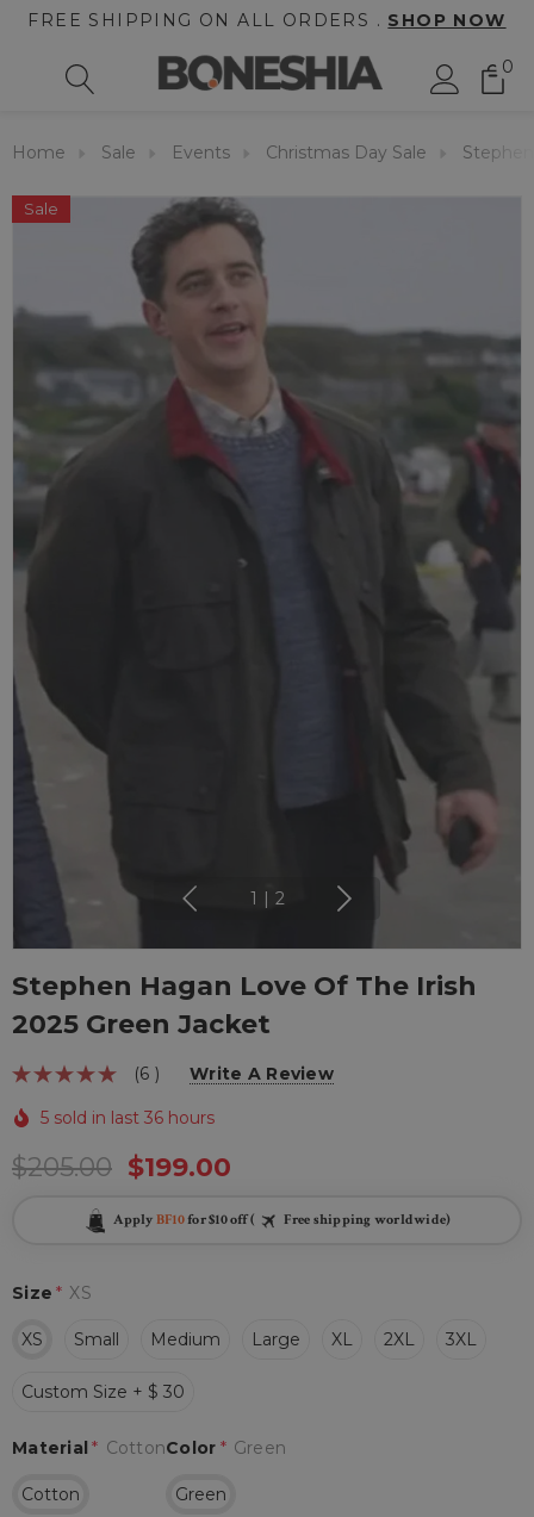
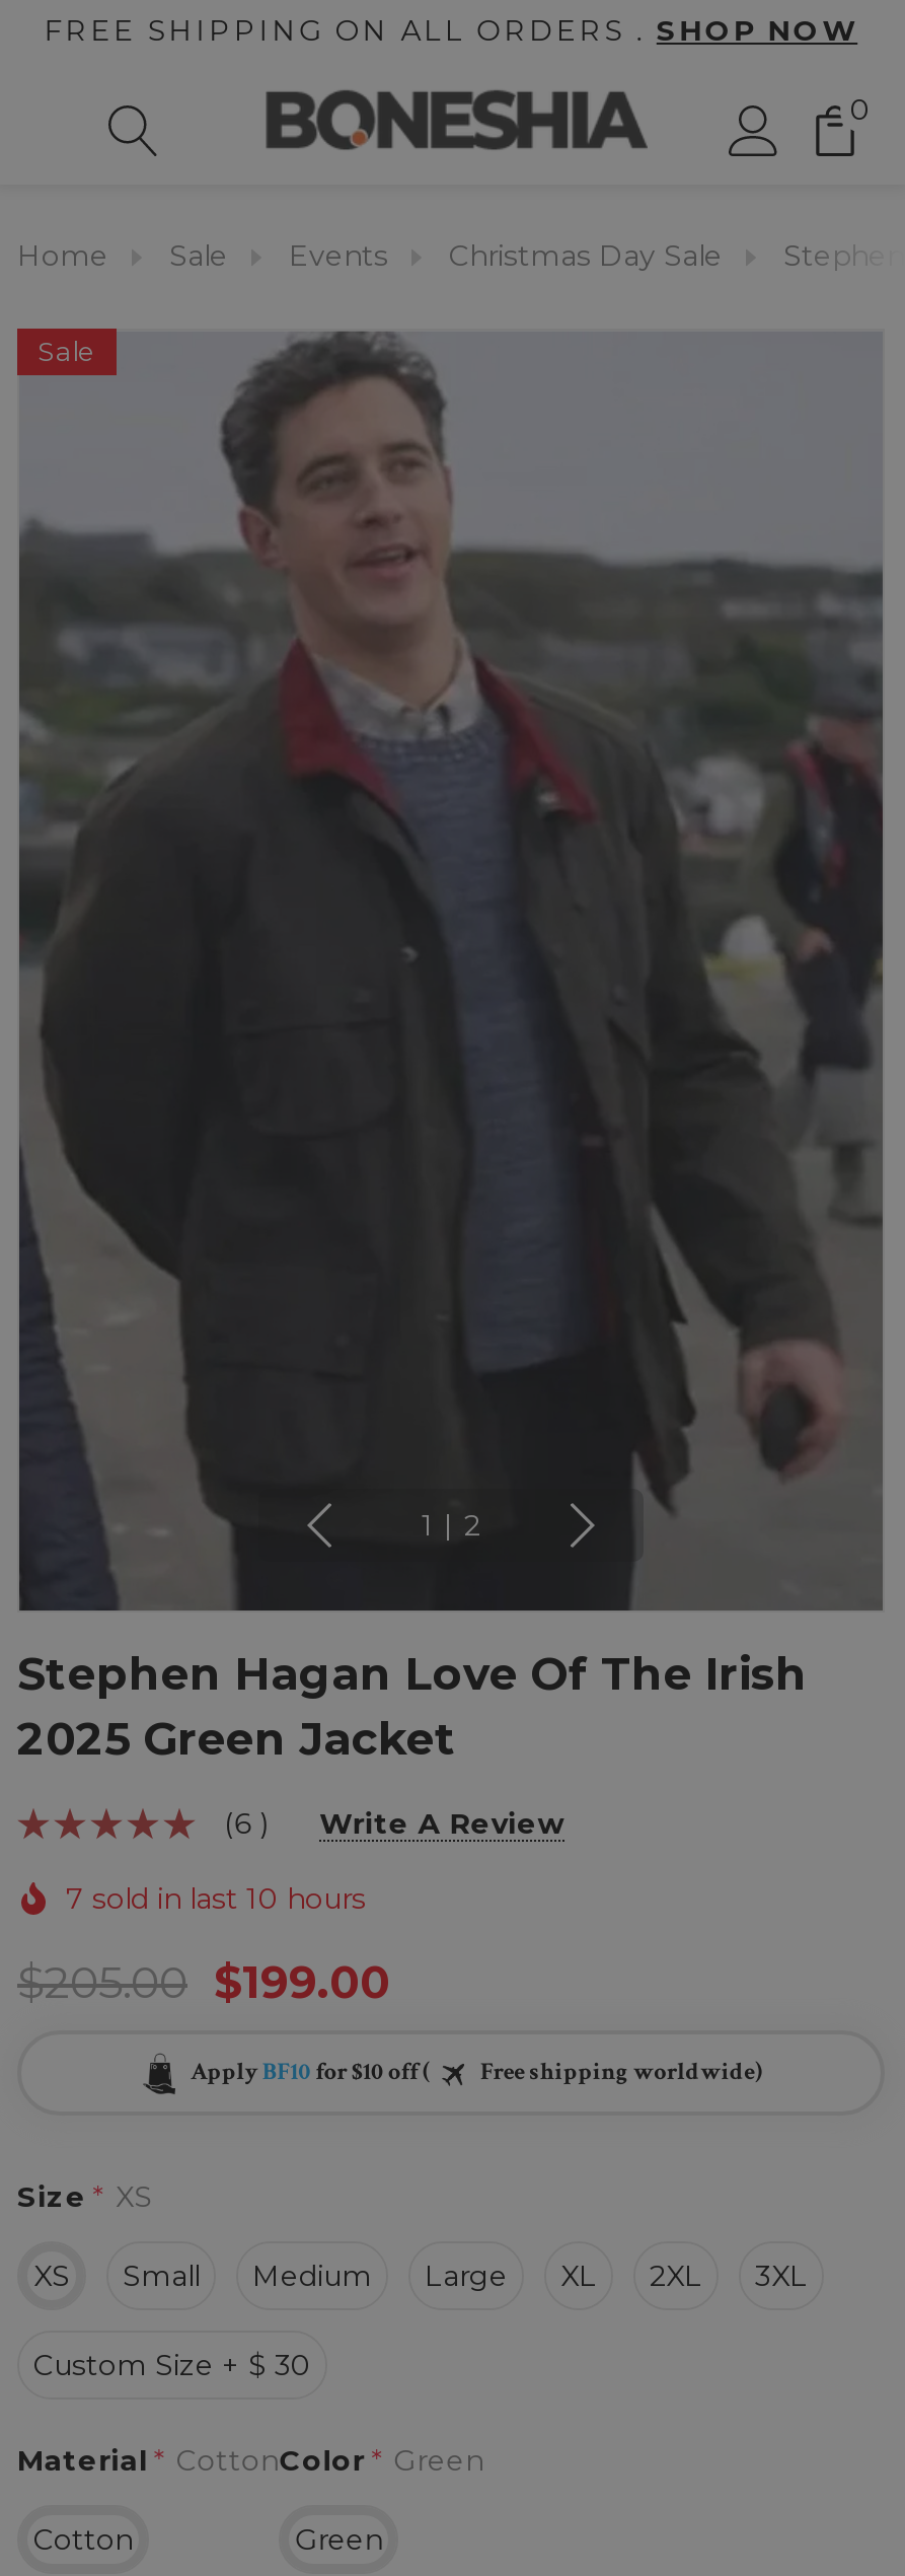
- 5 sold in last 36 hours
+ 7 sold in last 10 hours
